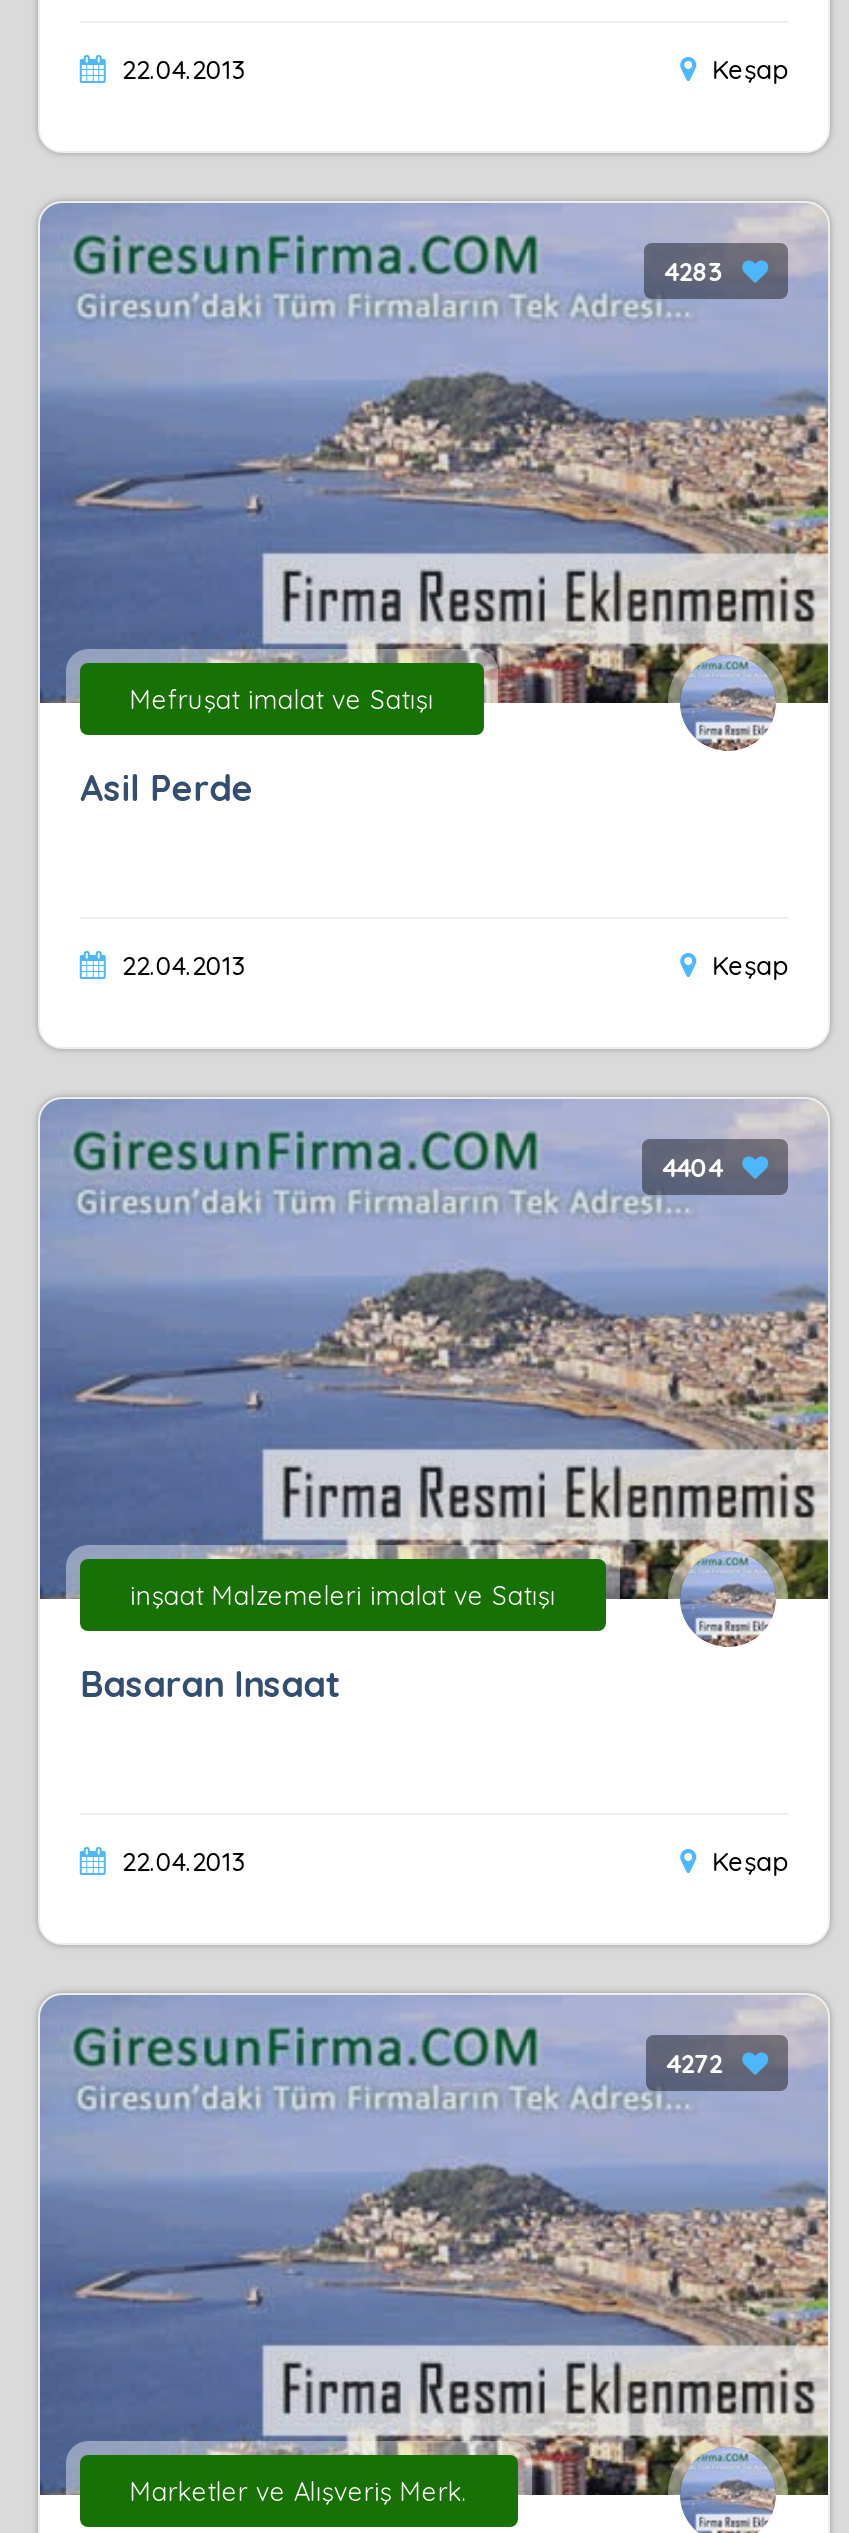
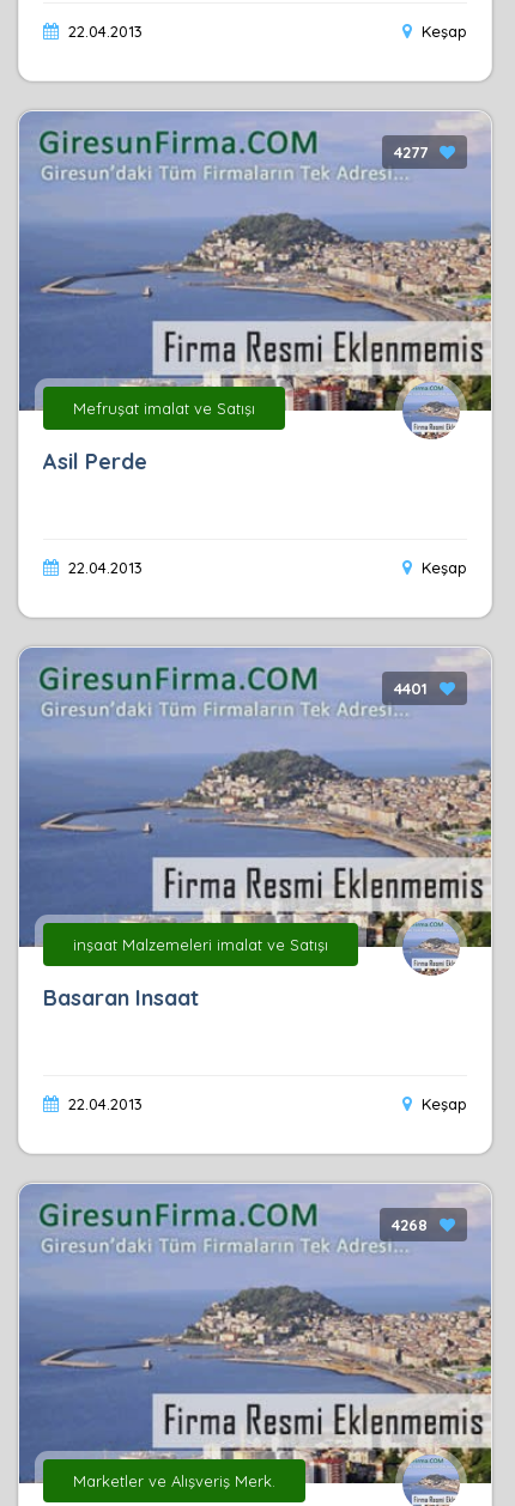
- 4283
+ 4277

- 4404
+ 4401

- 4272
+ 4268
